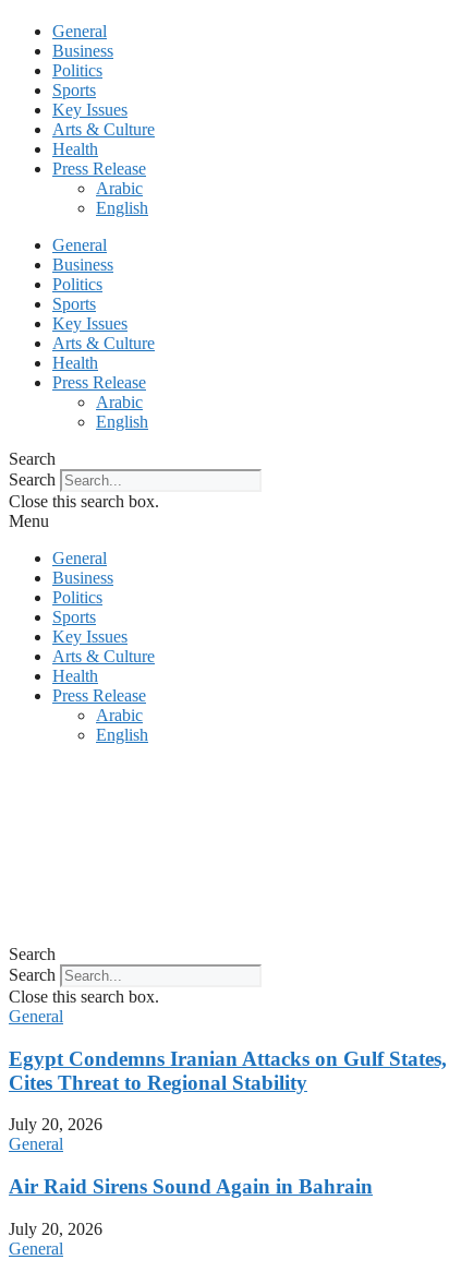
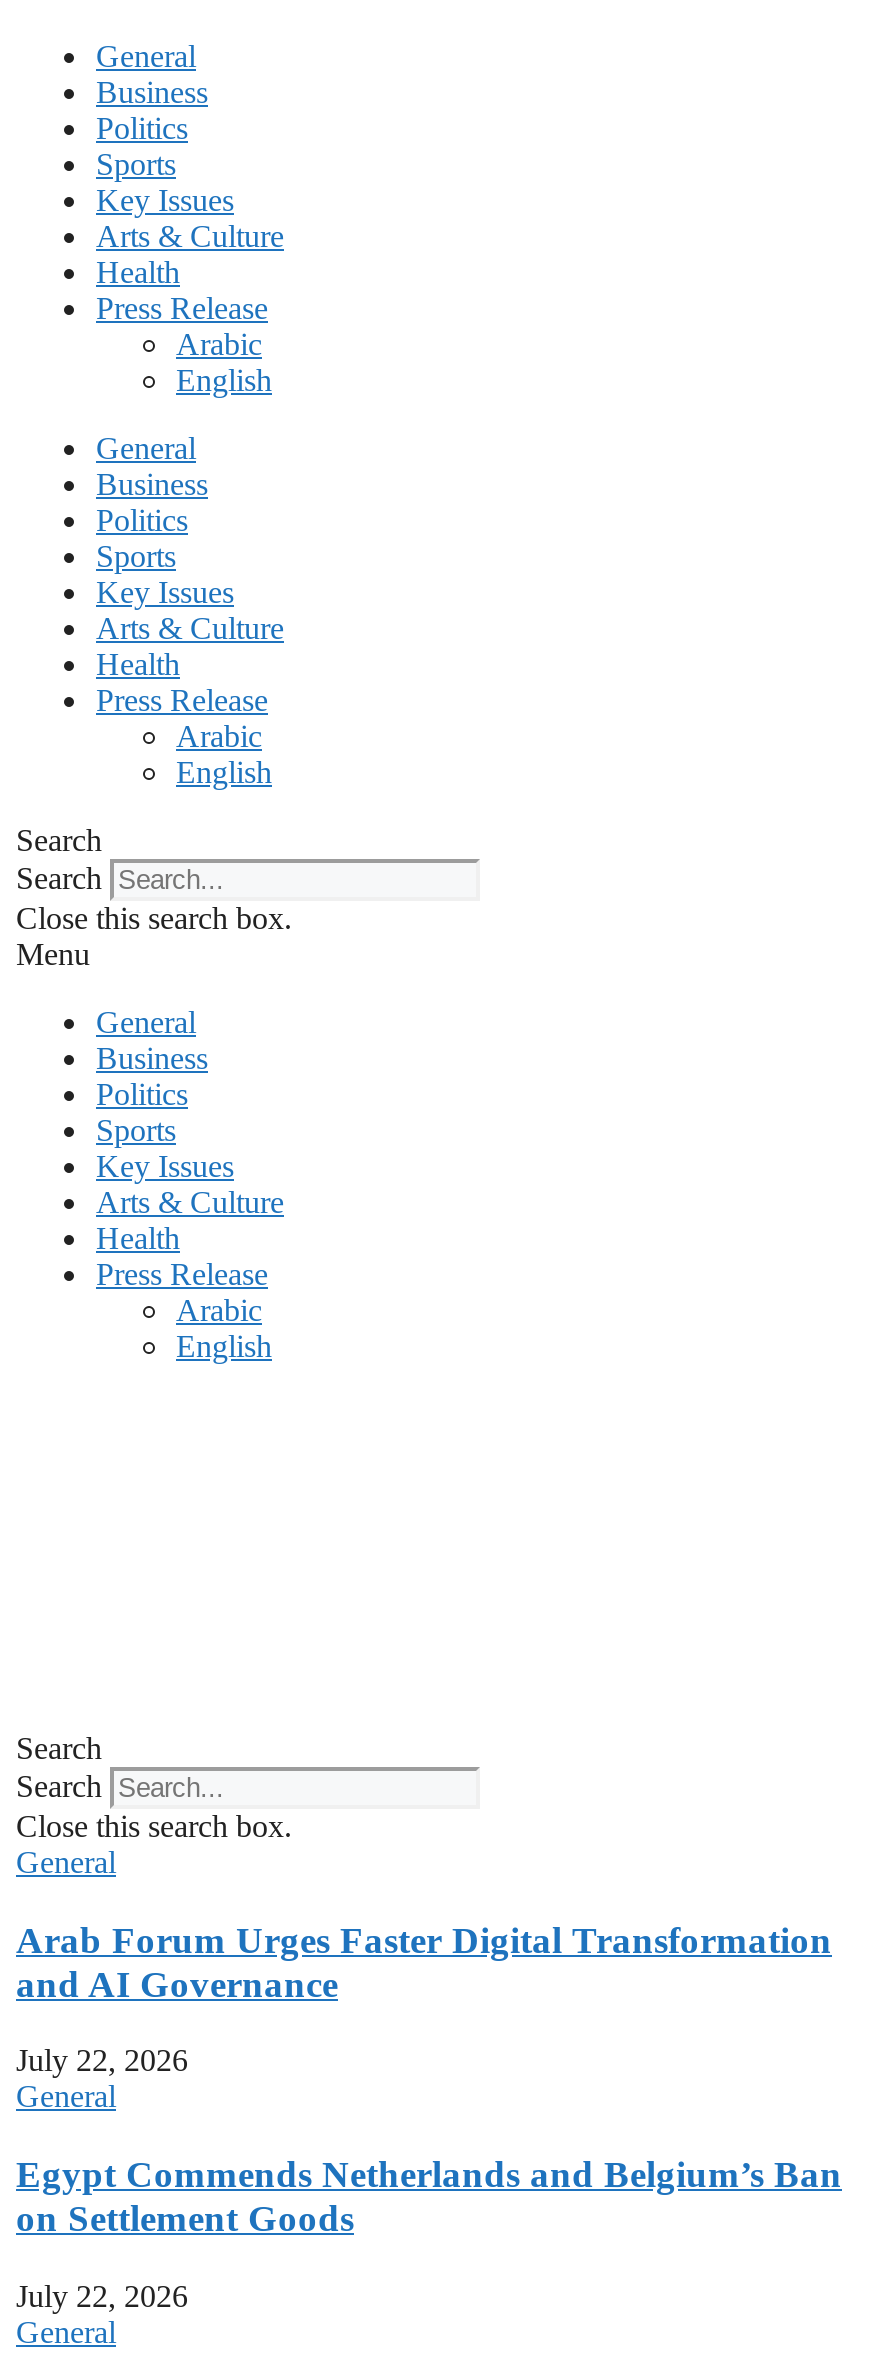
- Egypt Condemns Iranian Attacks on Gulf States,
- Cites Threat to Regional Stability
+ Arab Forum Urges Faster Digital Transformation
+ and AI Governance

- July 20, 2026
+ July 22, 2026

- Air Raid Sirens Sound Again in Bahrain
+ Egypt Commends Netherlands and Belgium’s Ban
+ on Settlement Goods

- July 20, 2026
+ July 22, 2026
